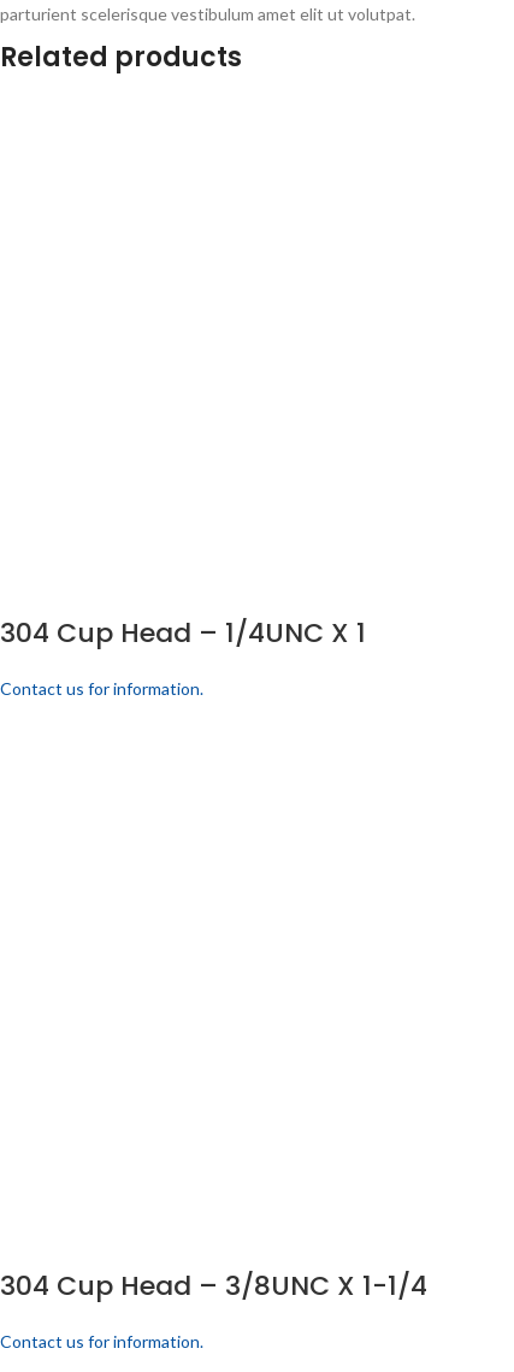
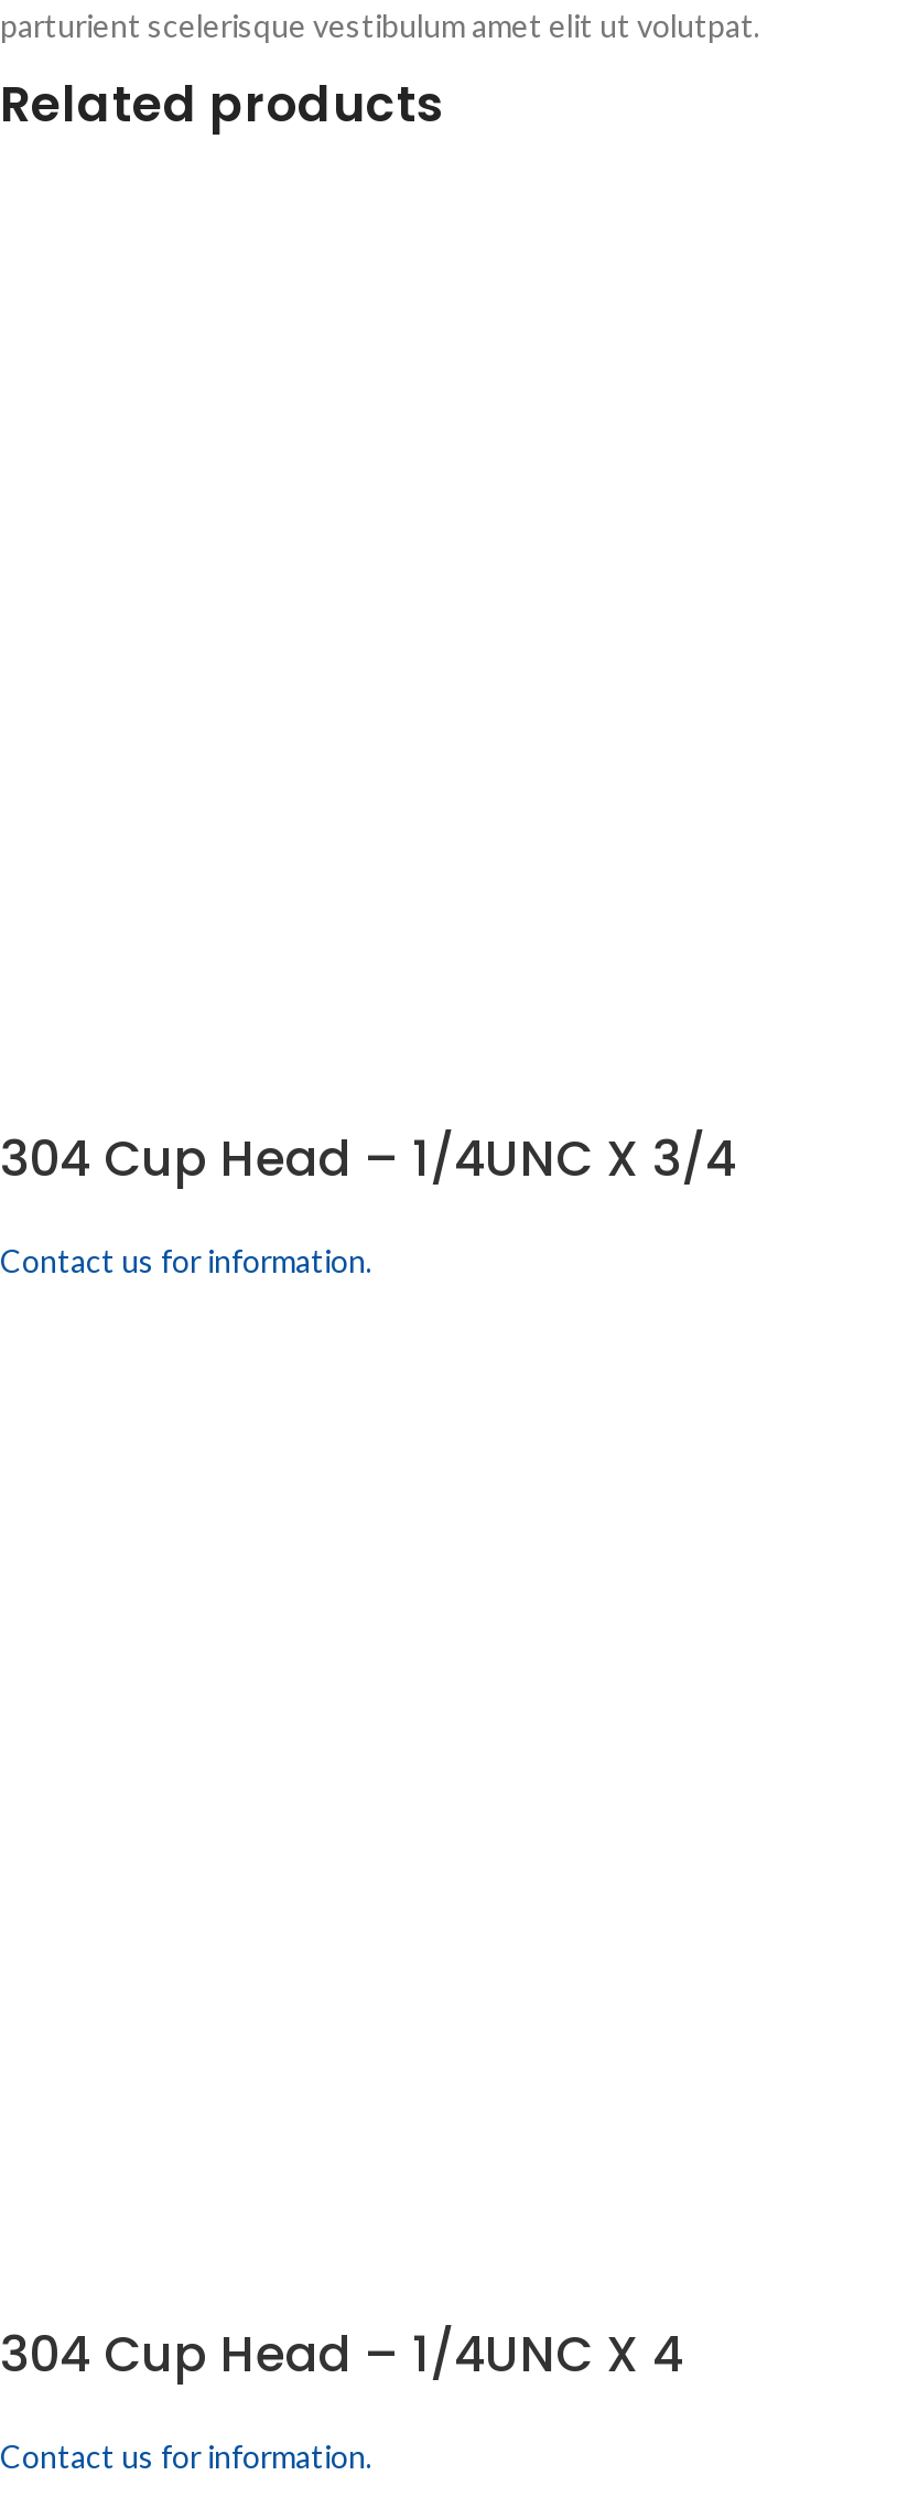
- 304 Cup Head – 1/4UNC X 1
+ 304 Cup Head – 1/4UNC X 3/4

- 304 Cup Head – 3/8UNC X 1-1/4
+ 304 Cup Head – 1/4UNC X 4
